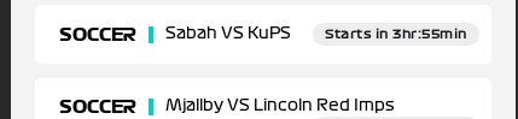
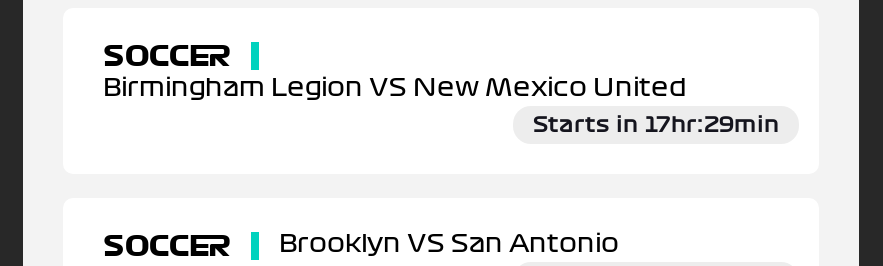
- Sabah VS KuPS
- Starts in 3hr:55min
+ Birmingham Legion VS New Mexico United
+ Starts in 17hr:29min

- Mjallby VS Lincoln Red Imps
+ Brooklyn VS San Antonio
